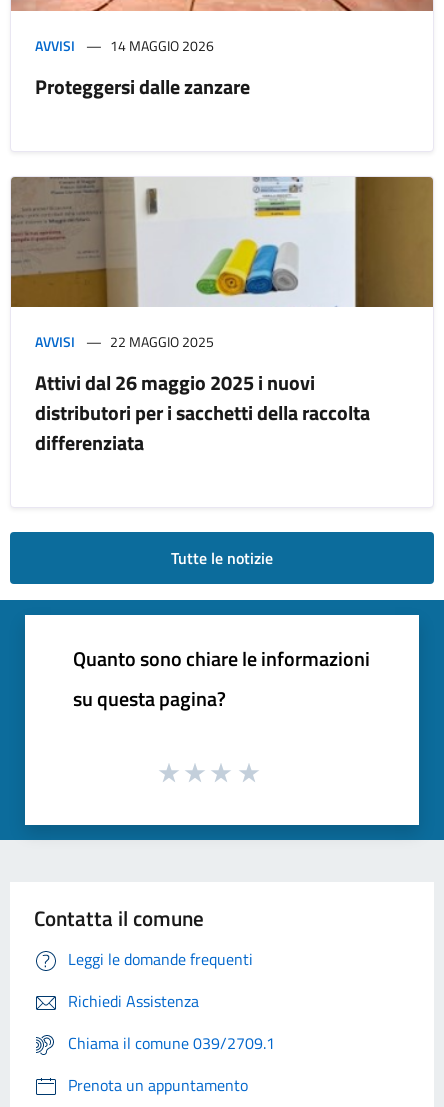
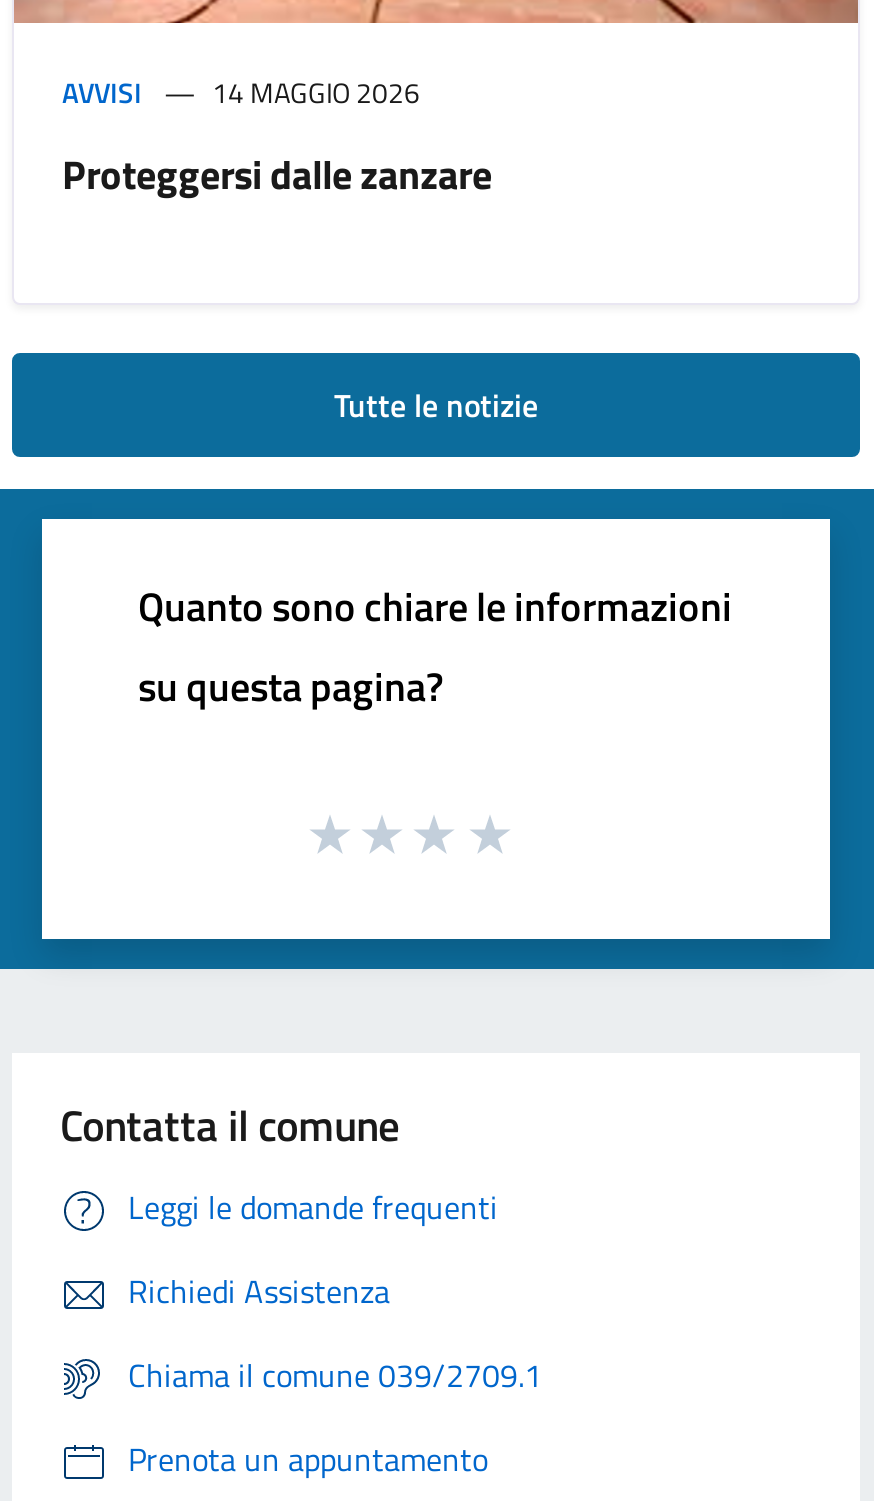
- [image]
- AVVISI
- 22 MAGGIO 2025
- Attivi dal 26 maggio 2025 i nuovi
- distributori per i sacchetti della raccolta
- differenziata
